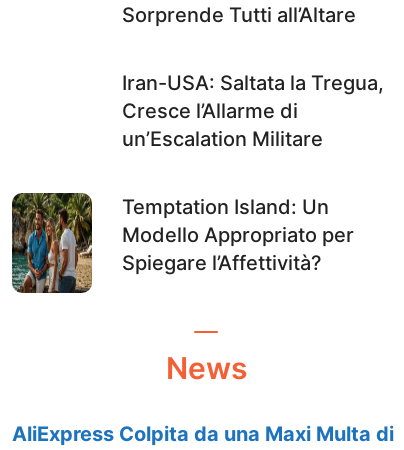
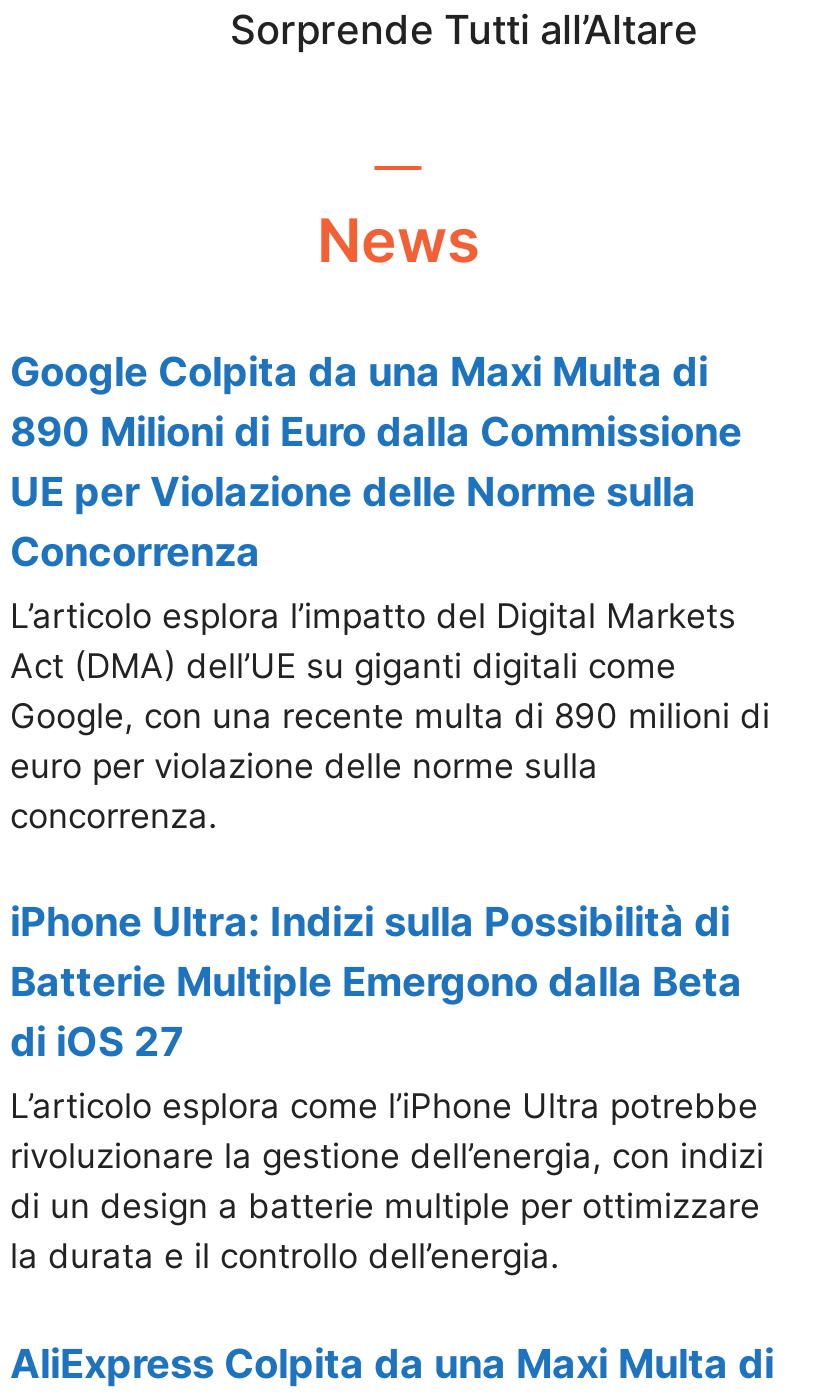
- Iran-USA: Saltata la Tregua,
- Cresce l’Allarme di
- un’Escalation Militare
- Temptation Island: Un
- Modello Appropriato per
- Spiegare l’Affettività?

moved up: News

+ Google Colpita da una Maxi Multa di
+ 890 Milioni di Euro dalla Commissione
+ UE per Violazione delle Norme sulla
+ Concorrenza
+ L’articolo esplora l’impatto del Digital Markets
+ Act (DMA) dell’UE su giganti digitali come
+ Google, con una recente multa di 890 milioni di
+ euro per violazione delle norme sulla
+ concorrenza.
+ iPhone Ultra: Indizi sulla Possibilità di
+ Batterie Multiple Emergono dalla Beta
+ di iOS 27
+ L’articolo esplora come l’iPhone Ultra potrebbe
+ rivoluzionare la gestione dell’energia, con indizi
+ di un design a batterie multiple per ottimizzare
+ la durata e il controllo dell’energia.
